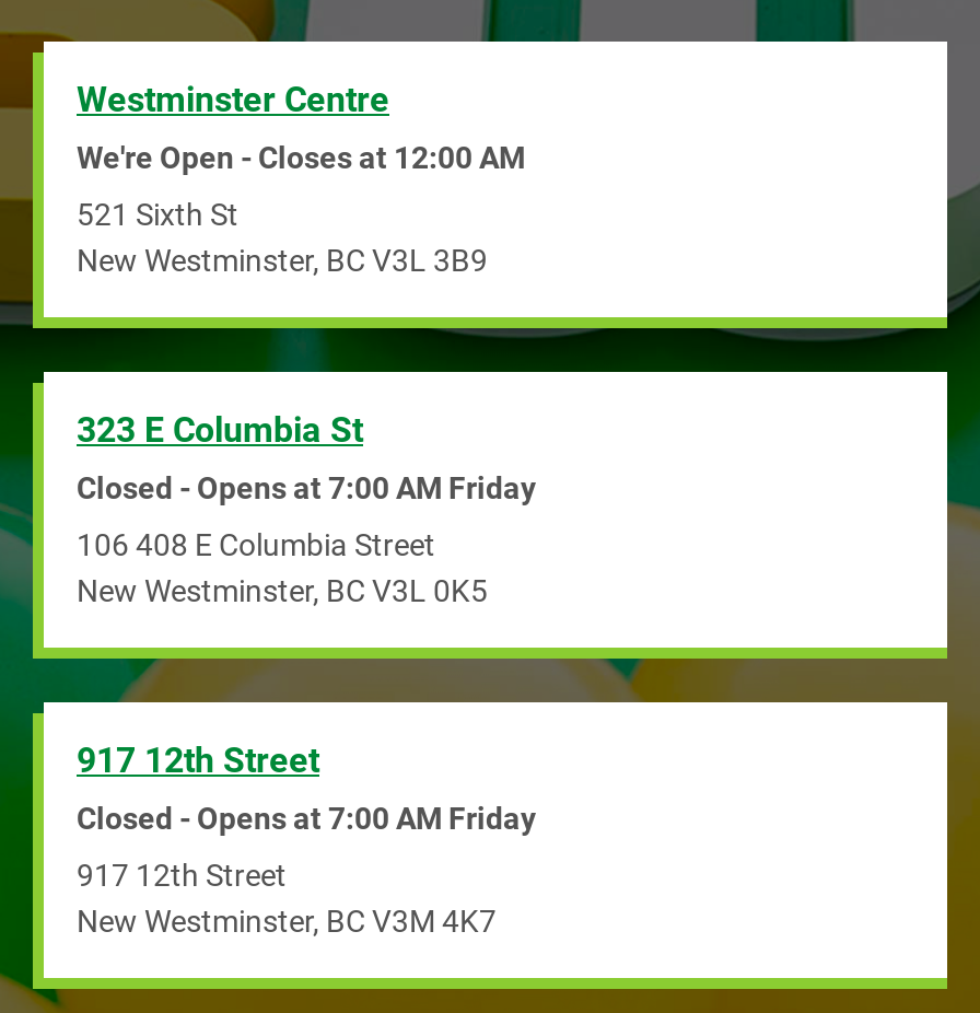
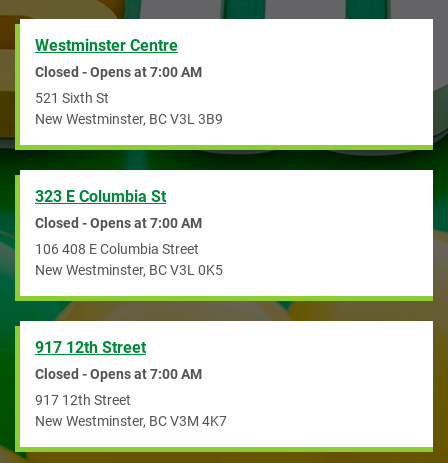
- We're Open - Closes at 12:00 AM
+ Closed - Opens at 7:00 AM

- Closed - Opens at 7:00 AM Friday
+ Closed - Opens at 7:00 AM

- Closed - Opens at 7:00 AM Friday
+ Closed - Opens at 7:00 AM
